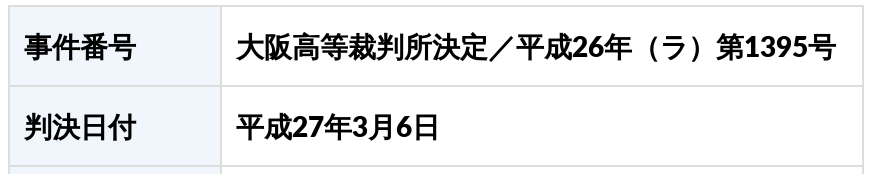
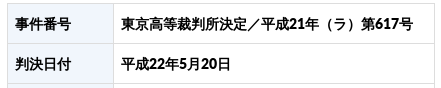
- 大阪高等裁判所決定／平成26年（ラ）第1395号
+ 東京高等裁判所決定／平成21年（ラ）第617号

- 平成27年3月6日
+ 平成22年5月20日
